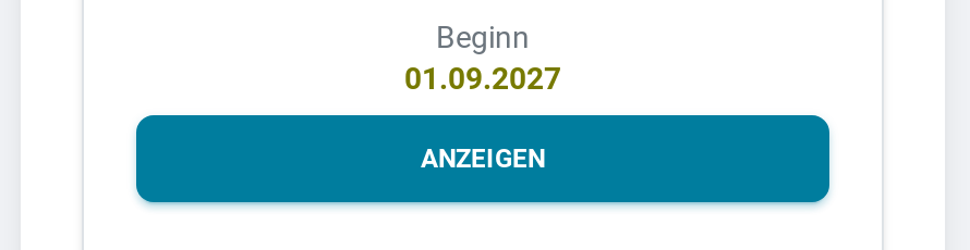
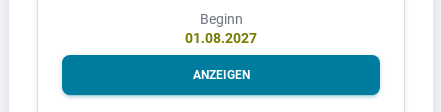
- 01.09.2027
+ 01.08.2027
